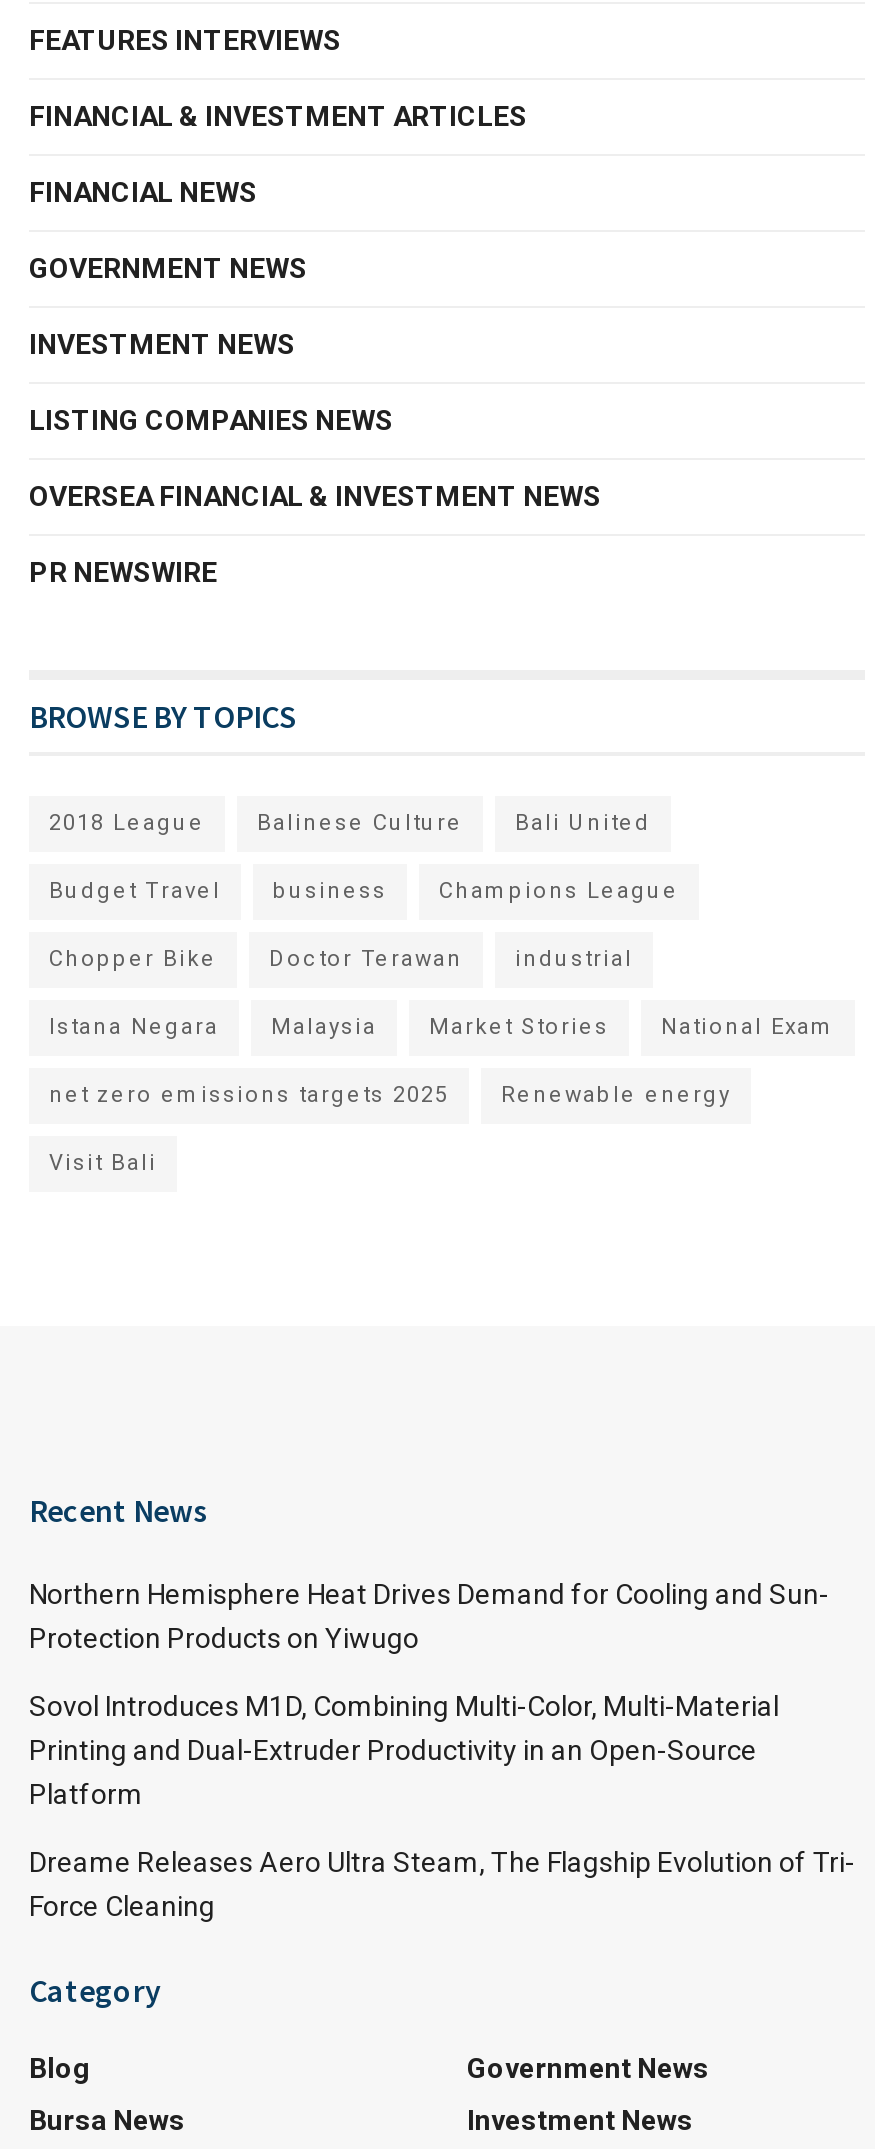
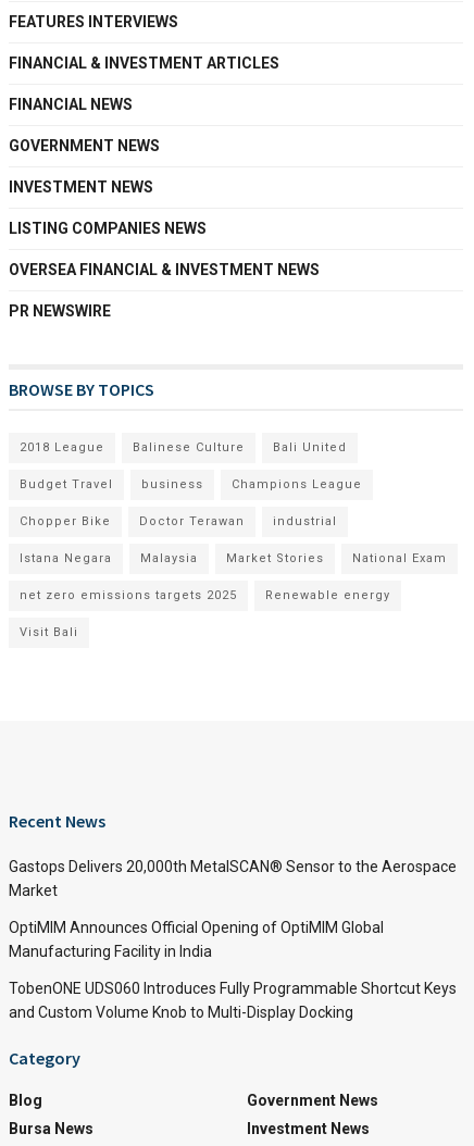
- Northern Hemisphere Heat Drives Demand for Cooling and Sun-
- Protection Products on Yiwugo
+ Gastops Delivers 20,000th MetalSCAN® Sensor to the Aerospace
+ Market

- Sovol Introduces M1D, Combining Multi-Color, Multi-Material
- Printing and Dual-Extruder Productivity in an Open-Source
- Platform
+ OptiMIM Announces Official Opening of OptiMIM Global
+ Manufacturing Facility in India

- Dreame Releases Aero Ultra Steam, The Flagship Evolution of Tri-
- Force Cleaning
+ TobenONE UDS060 Introduces Fully Programmable Shortcut Keys
+ and Custom Volume Knob to Multi-Display Docking
